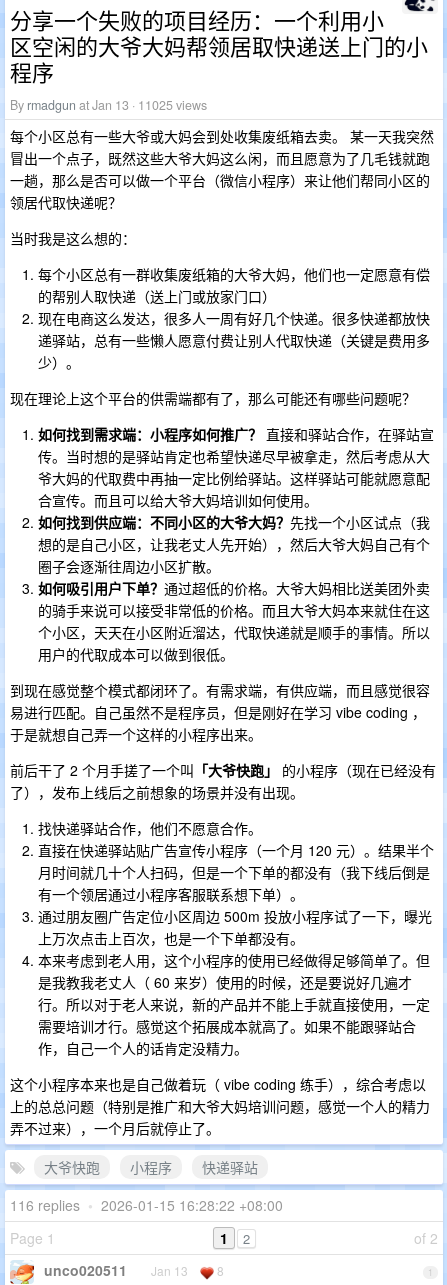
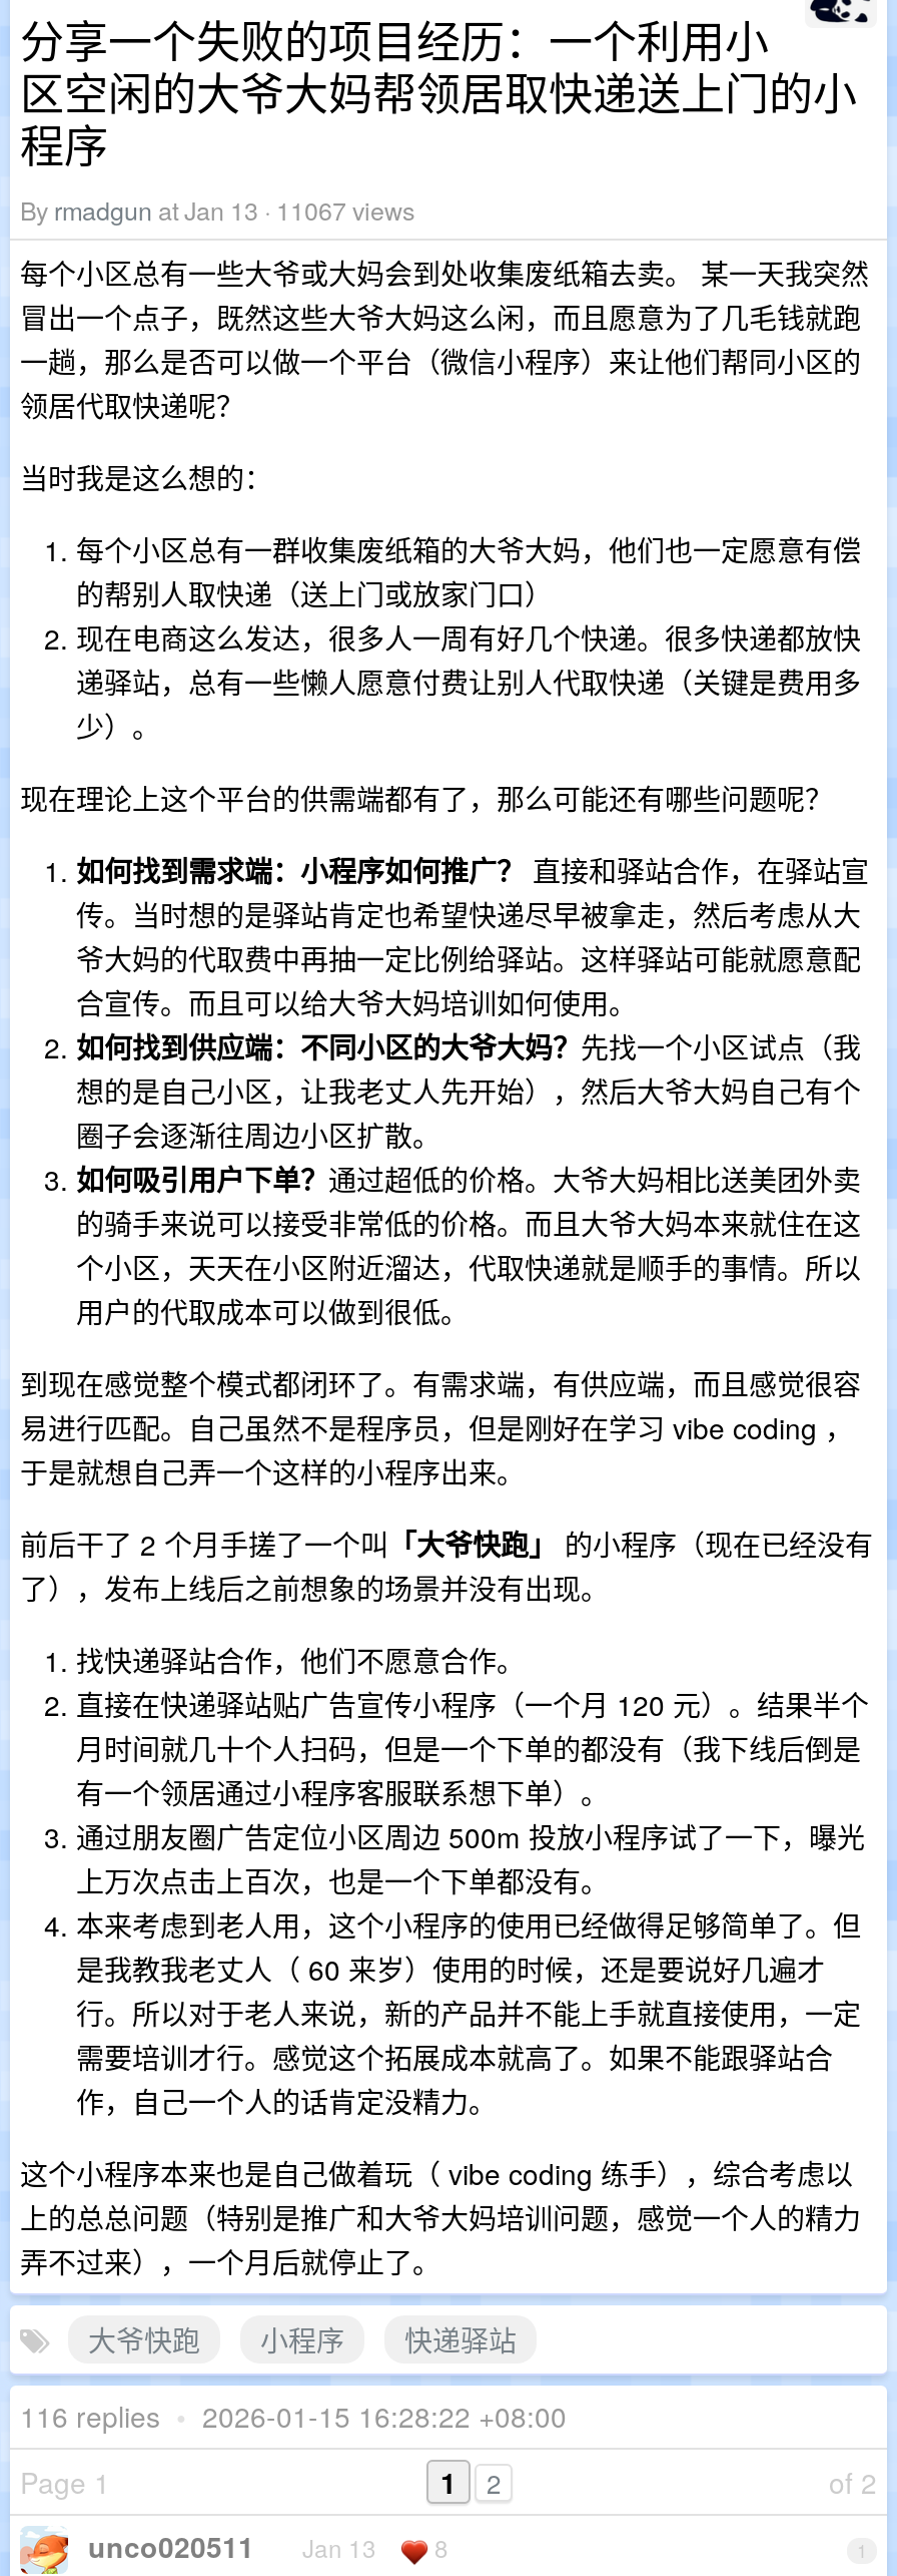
- By rmadgun at Jan 13 · 11025 views
+ By rmadgun at Jan 13 · 11067 views
